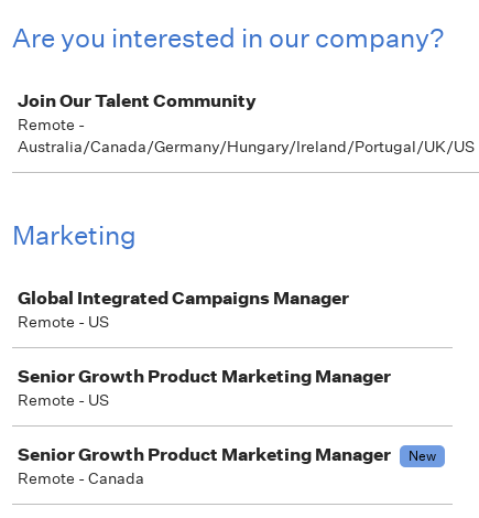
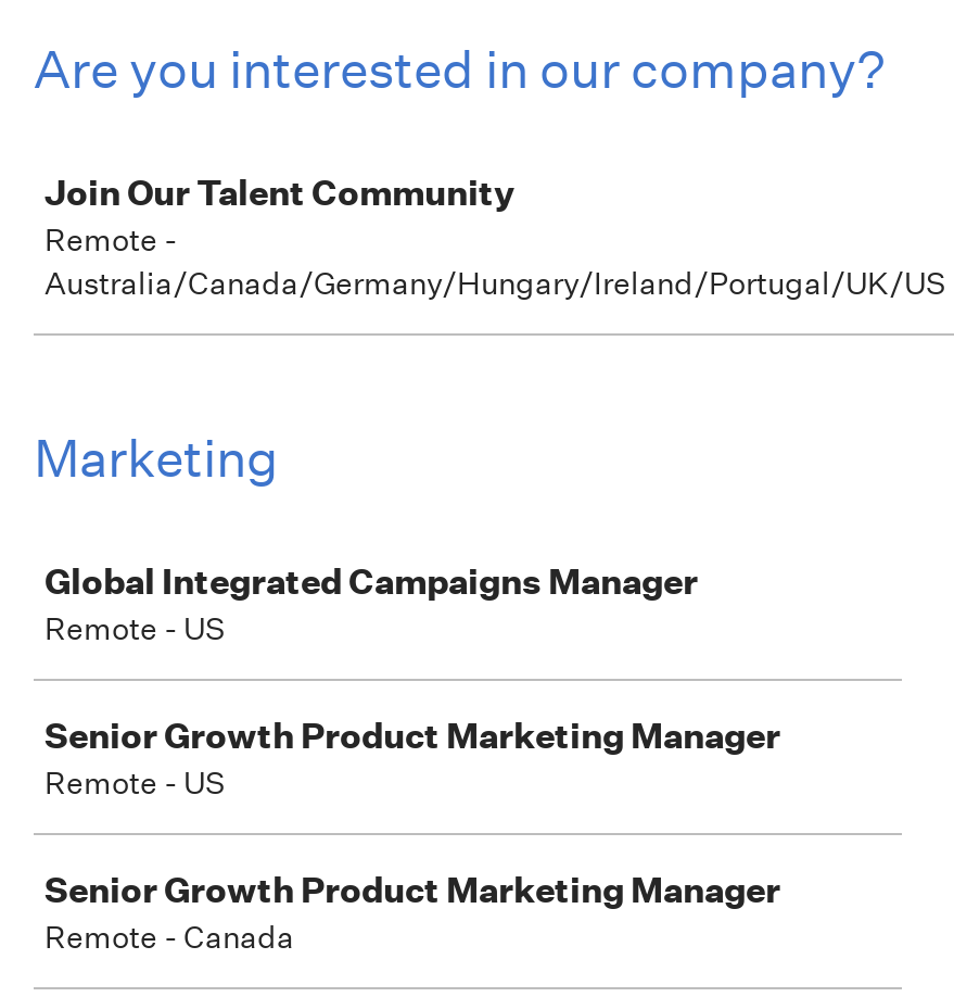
- New
